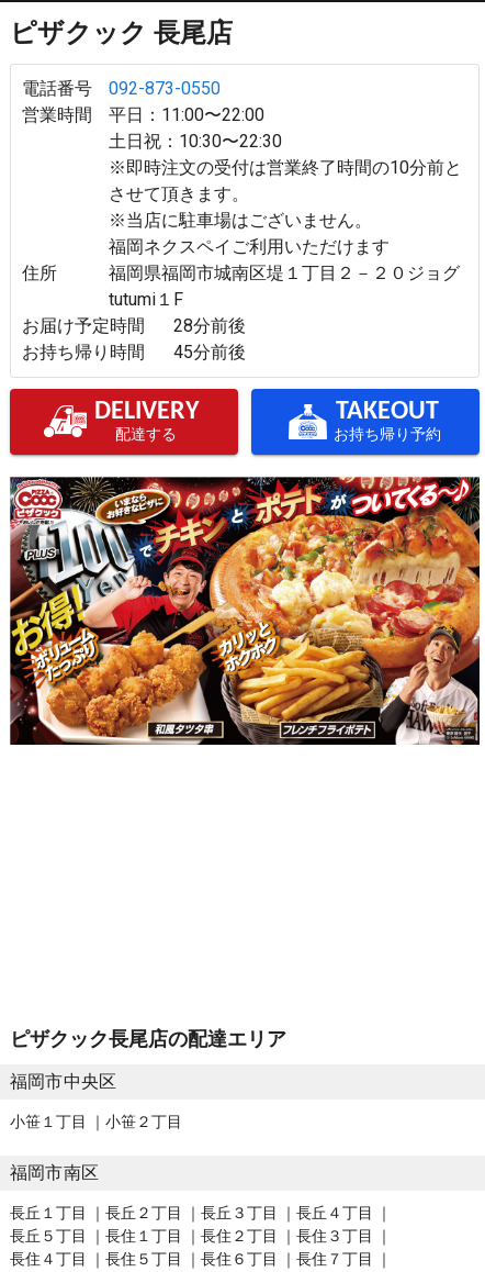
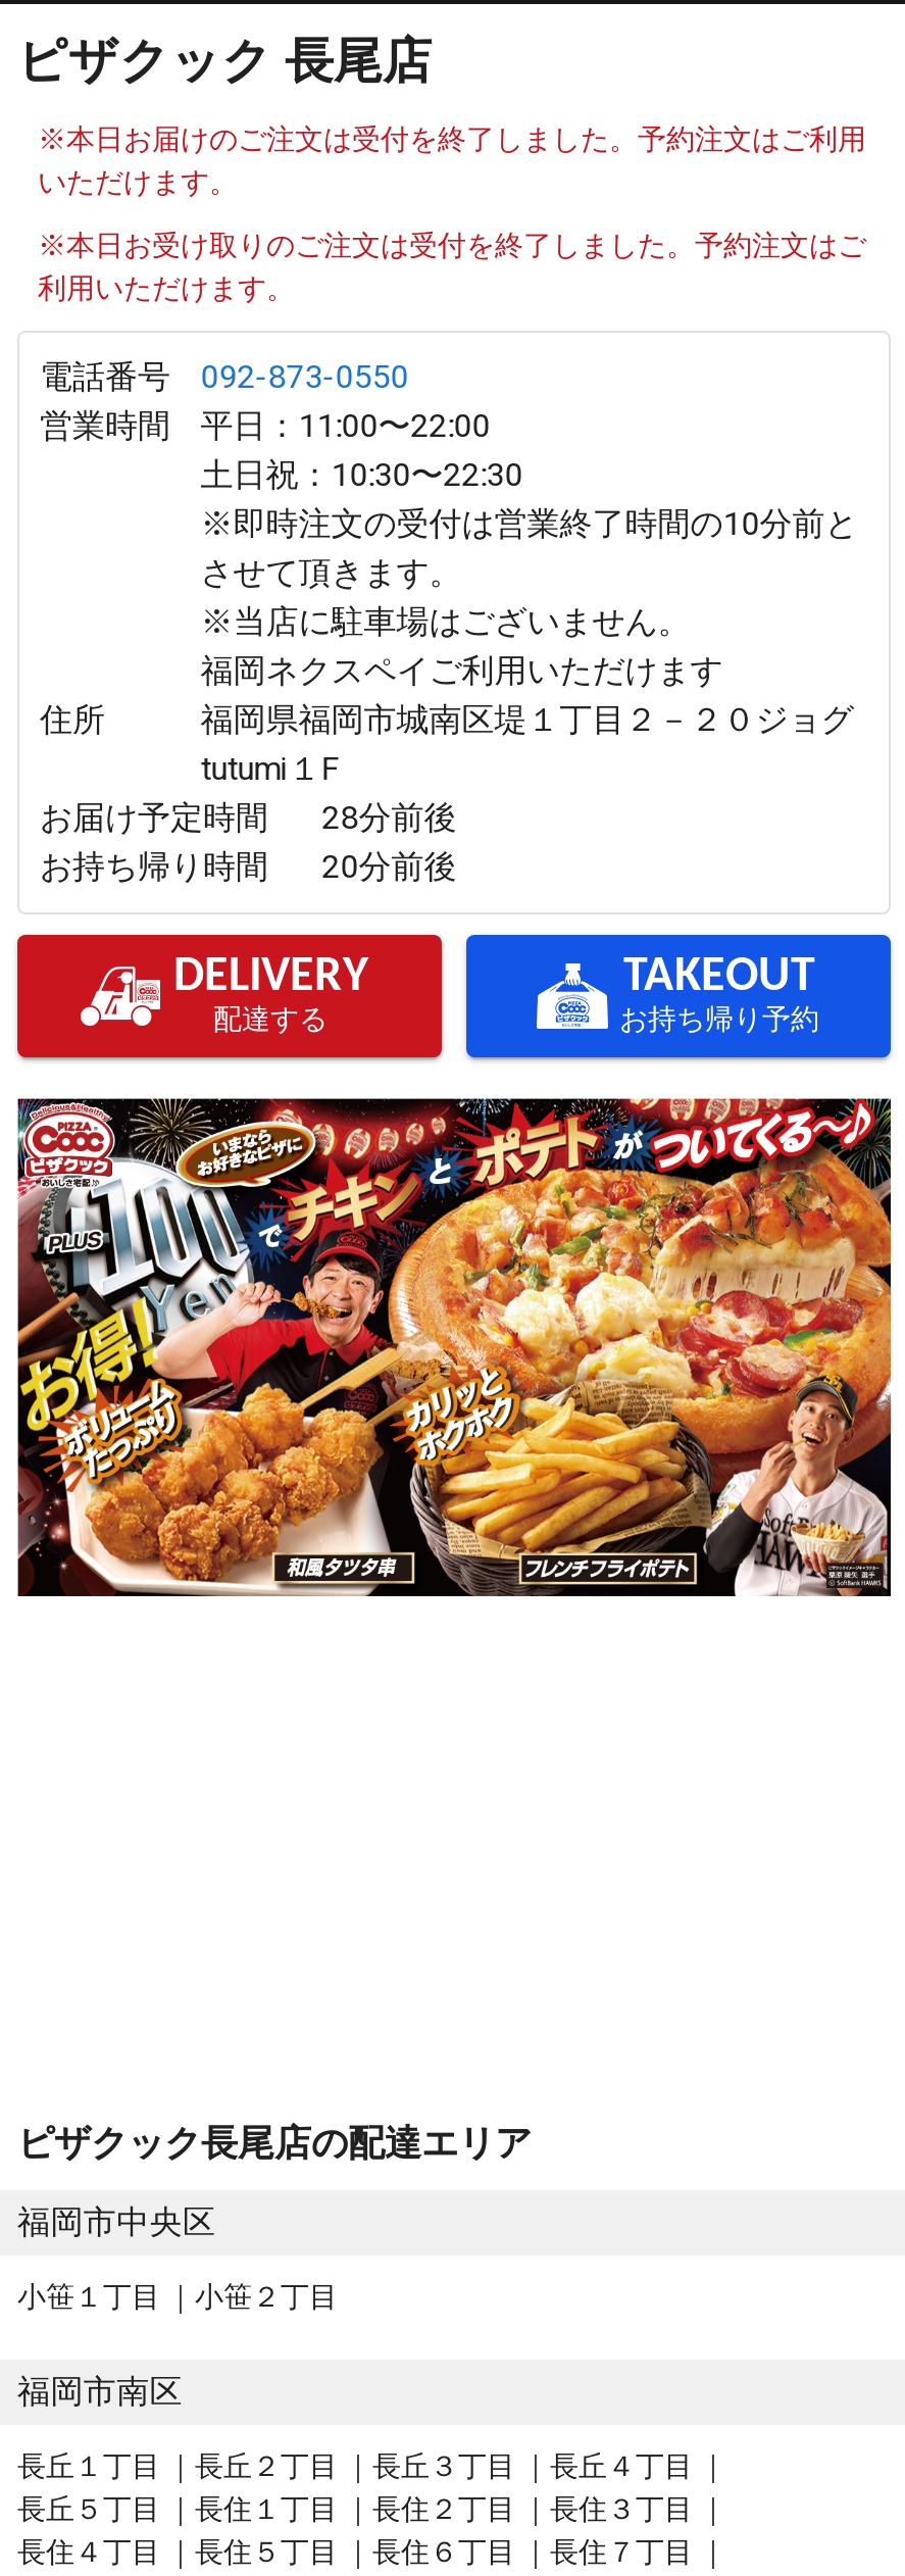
+ ※本日お届けのご注文は受付を終了しました。予約注文はご利用
+ いただけます。
+ ※本日お受け取りのご注文は受付を終了しました。予約注文はご
+ 利用いただけます。

- お持ち帰り時間 45分前後
+ お持ち帰り時間 20分前後
